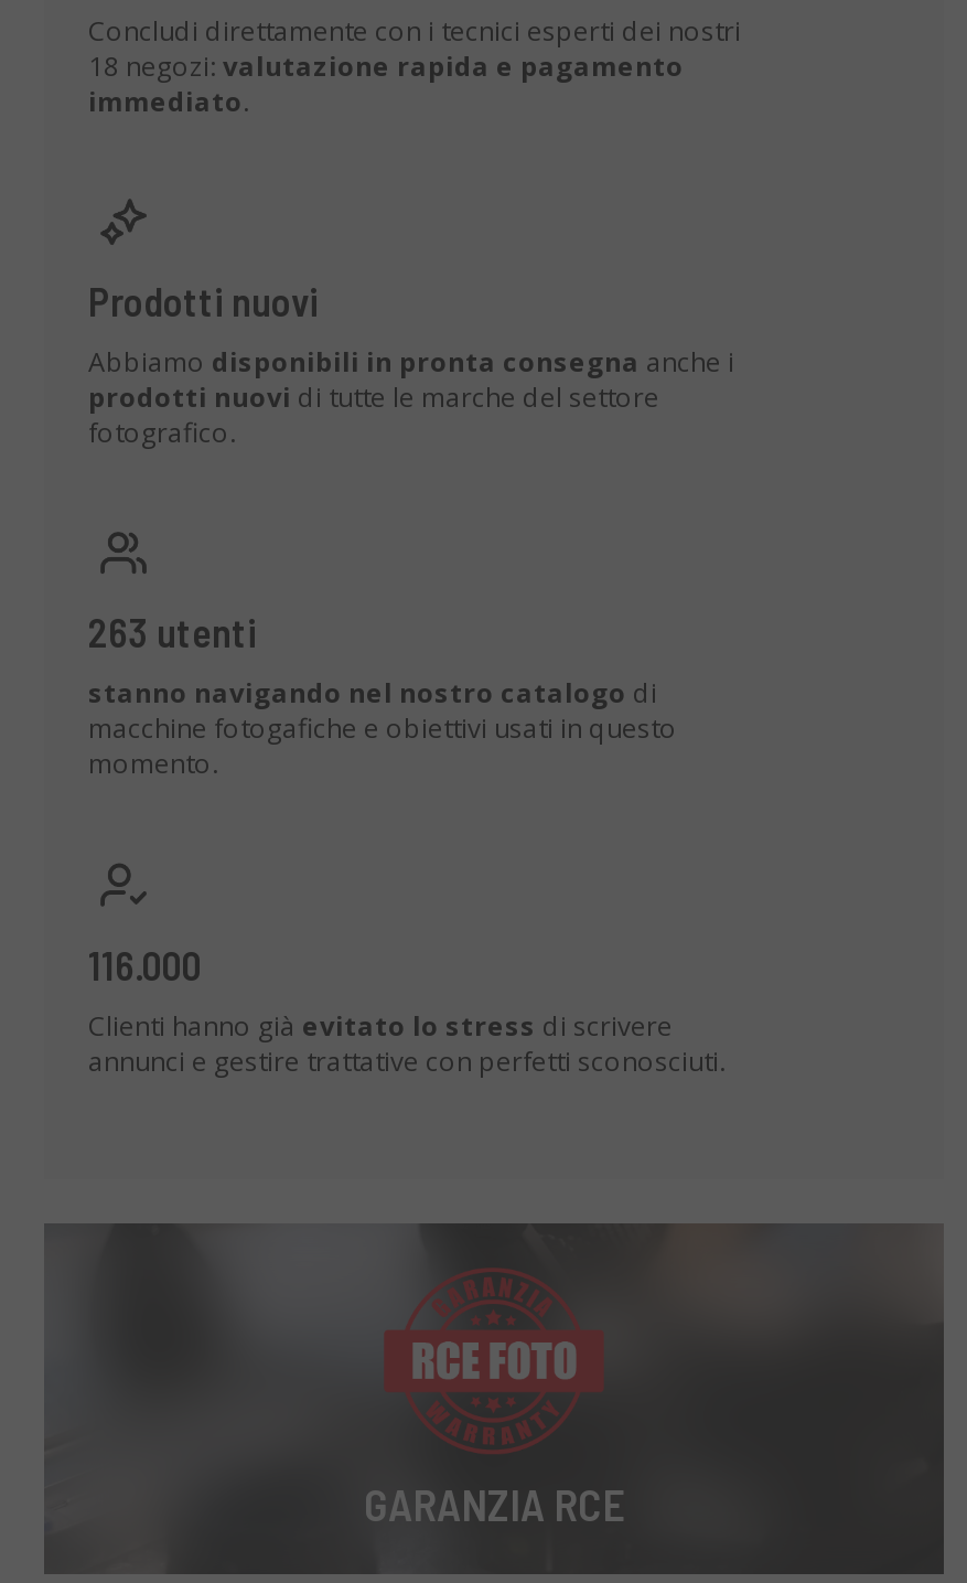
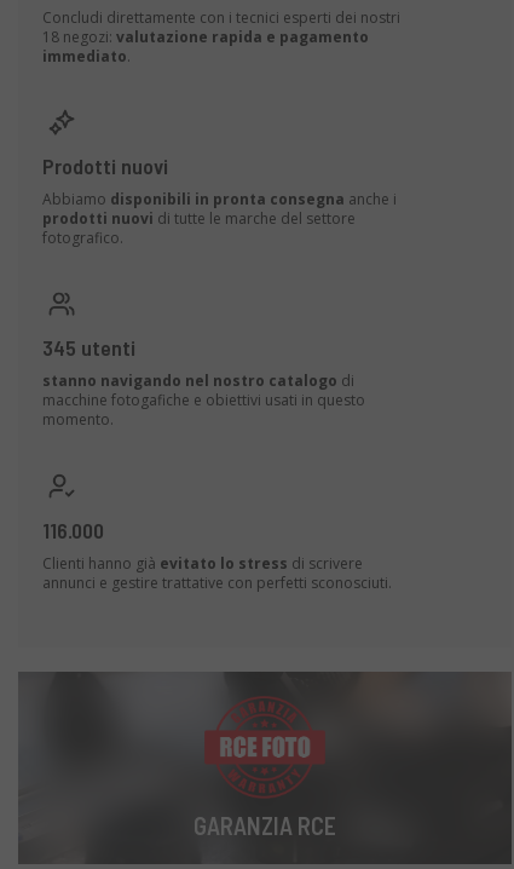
- 263 utenti
+ 345 utenti
